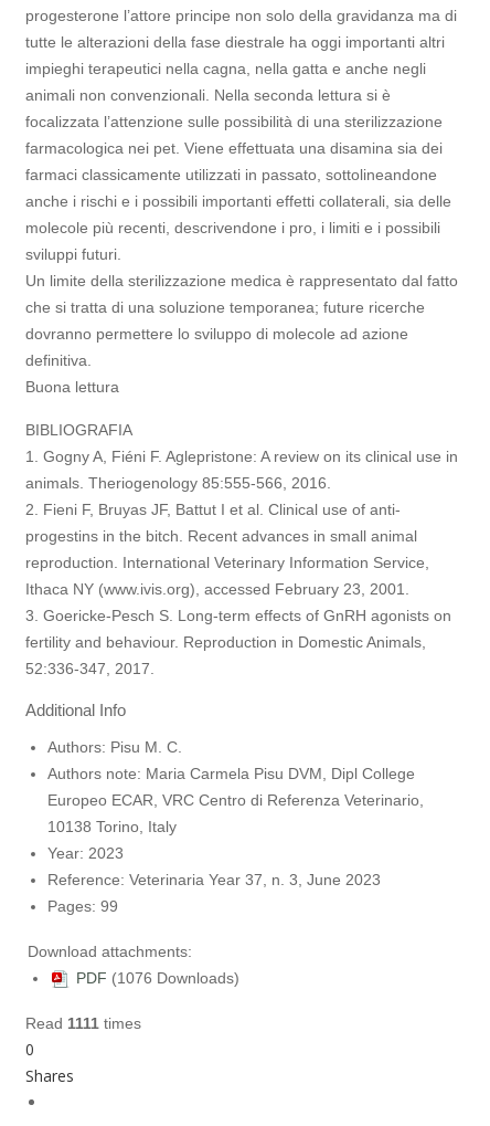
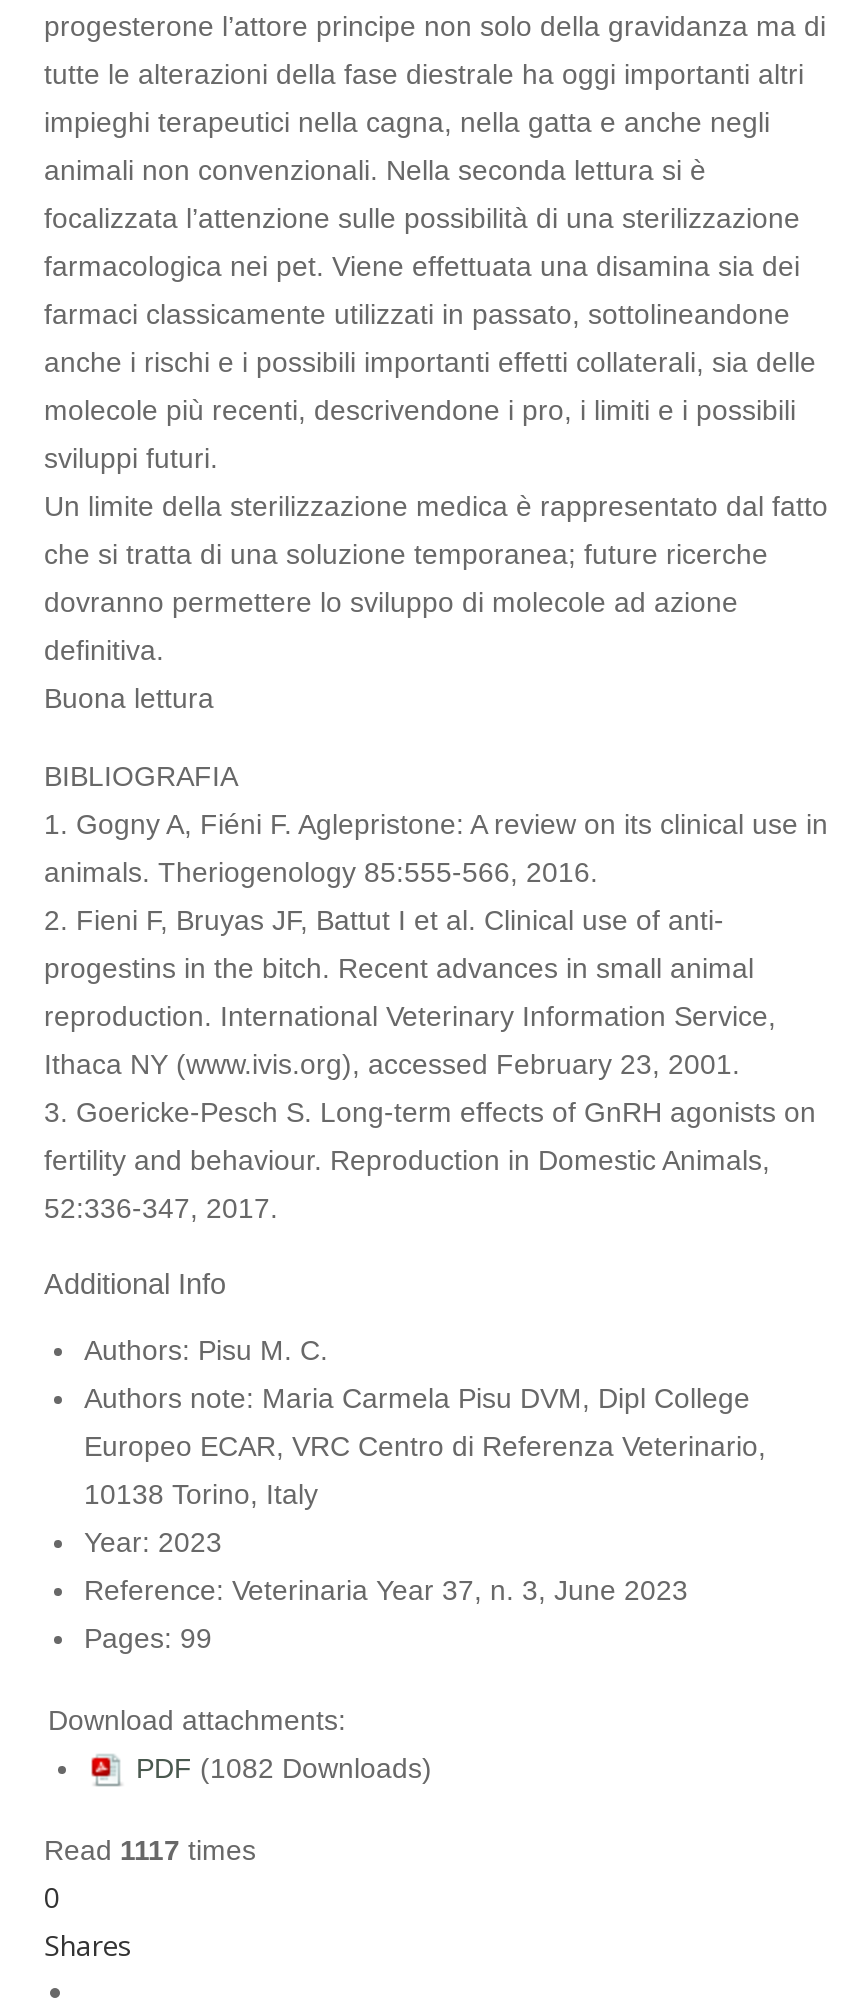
- PDF (1076 Downloads)
+ PDF (1082 Downloads)

- Read 1111 times
+ Read 1117 times
